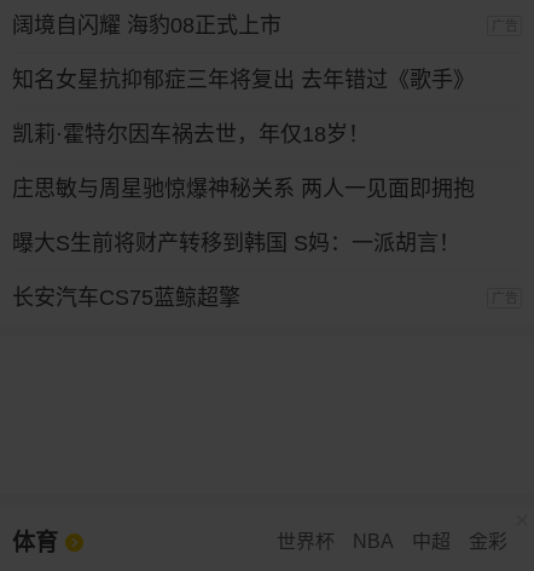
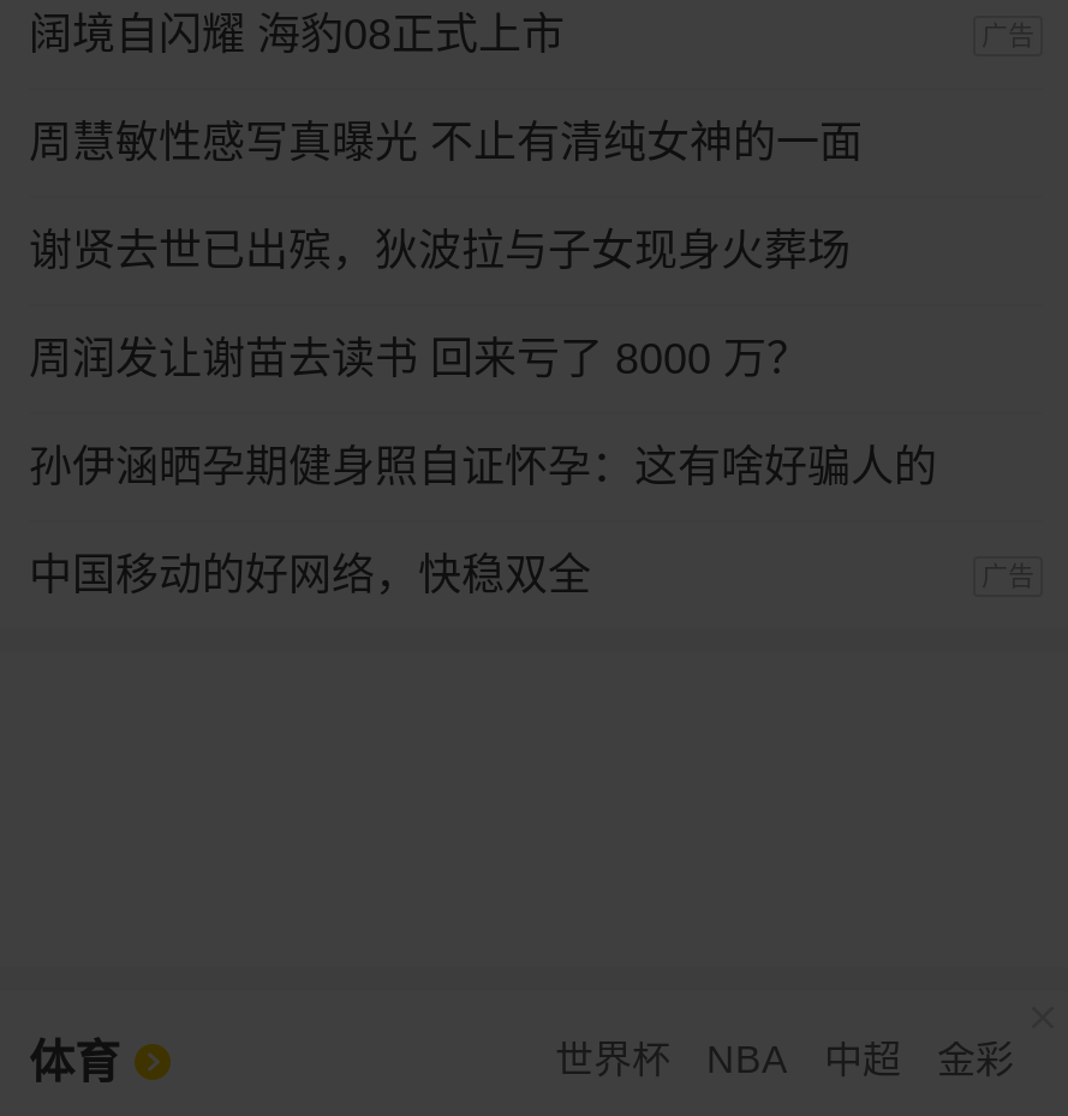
- 知名女星抗抑郁症三年将复出 去年错过《歌手》
+ 周慧敏性感写真曝光 不止有清纯女神的一面

- 凯莉·霍特尔因车祸去世，年仅18岁！
+ 谢贤去世已出殡，狄波拉与子女现身火葬场

- 庄思敏与周星驰惊爆神秘关系 两人一见面即拥抱
+ 周润发让谢苗去读书 回来亏了 8000 万？

- 曝大S生前将财产转移到韩国 S妈：一派胡言！
+ 孙伊涵晒孕期健身照自证怀孕：这有啥好骗人的

- 长安汽车CS75蓝鲸超擎
+ 中国移动的好网络，快稳双全
